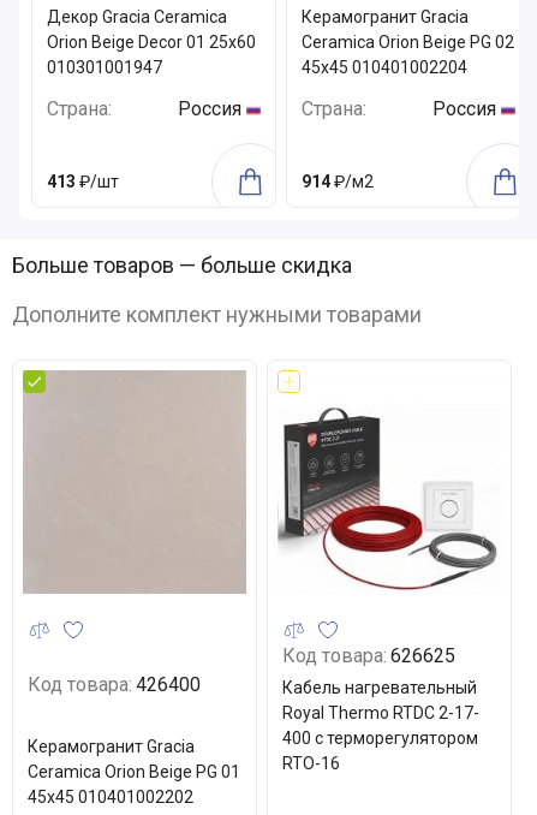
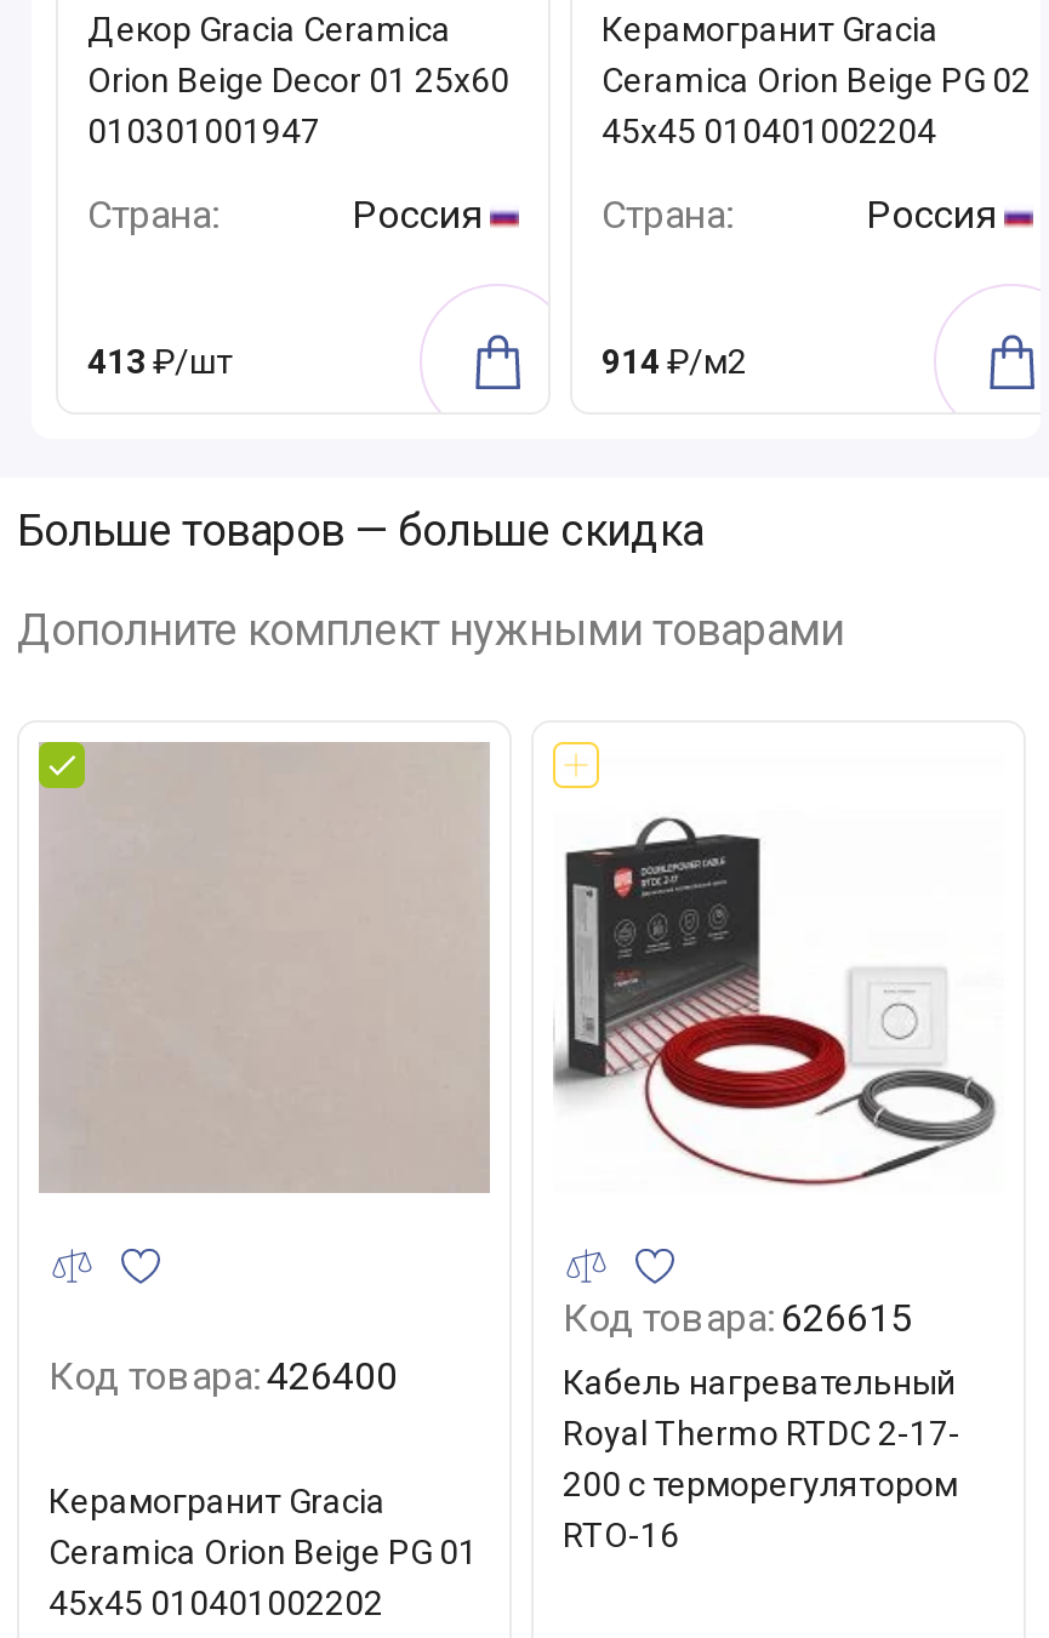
- Код товара: 626625
+ Код товара: 626615

- 400 с терморегулятором
+ 200 с терморегулятором
